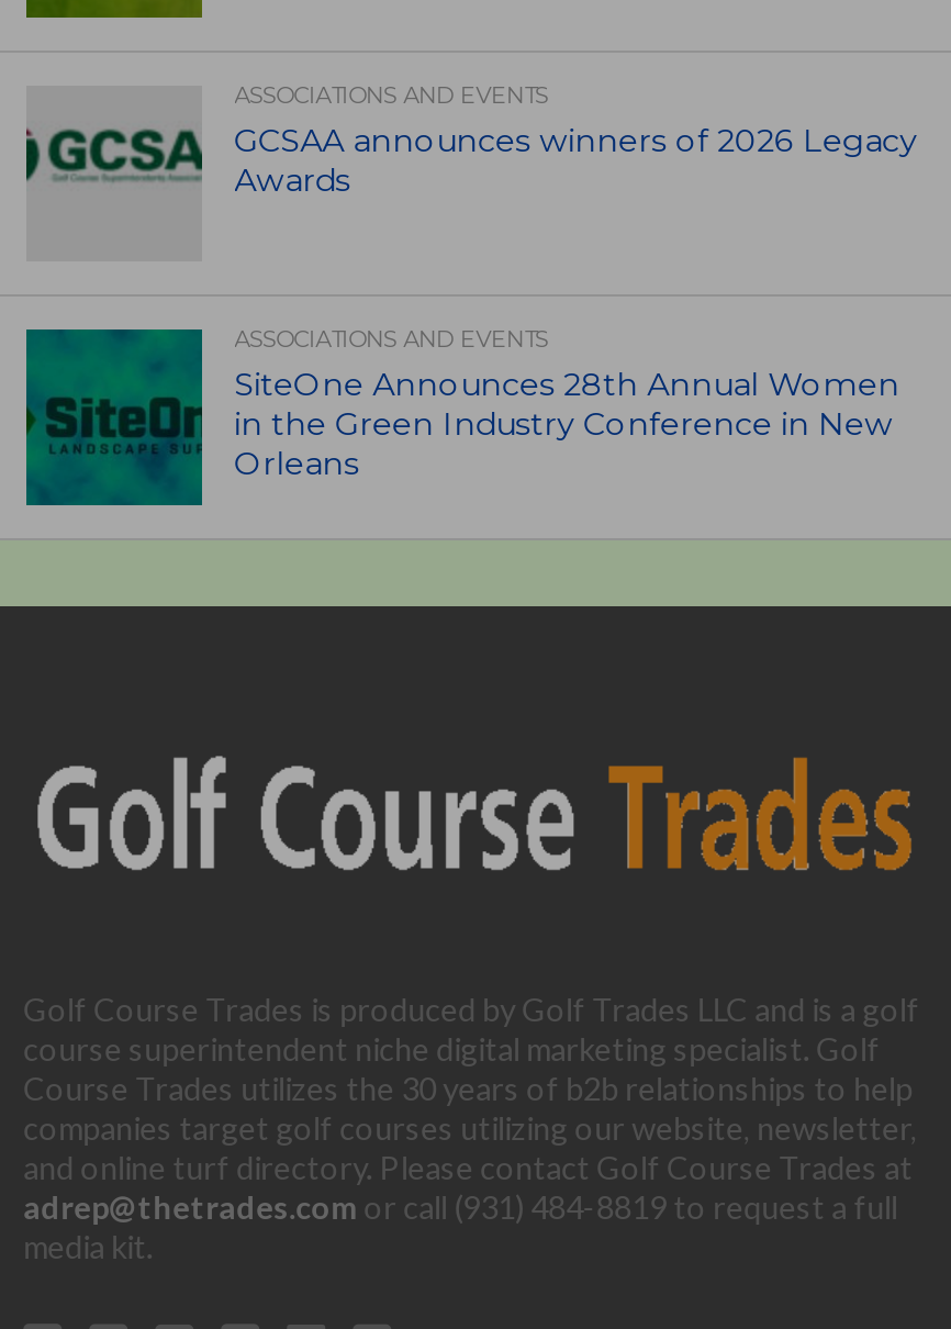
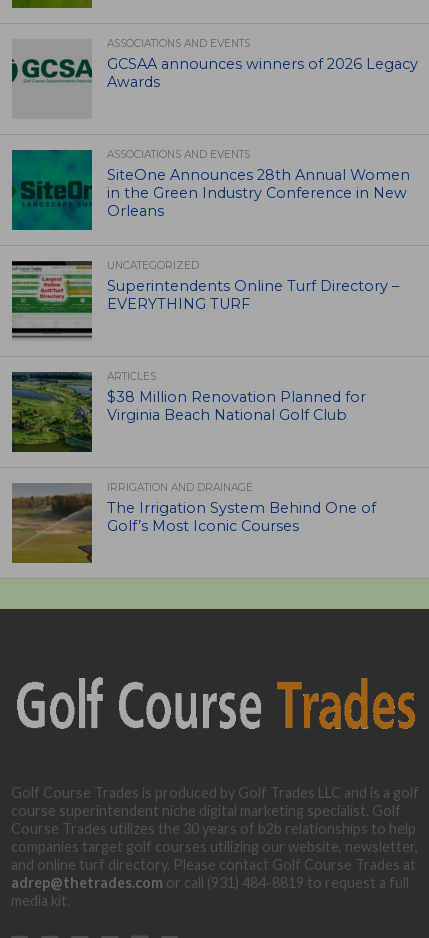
+ [image]
+ UNCATEGORIZED
+ Superintendents Online Turf Directory –
+ EVERYTHING TURF

+ [image]
+ ARTICLES
+ $38 Million Renovation Planned for
+ Virginia Beach National Golf Club

+ [image]
+ IRRIGATION AND DRAINAGE
+ The Irrigation System Behind One of
+ Golf’s Most Iconic Courses
